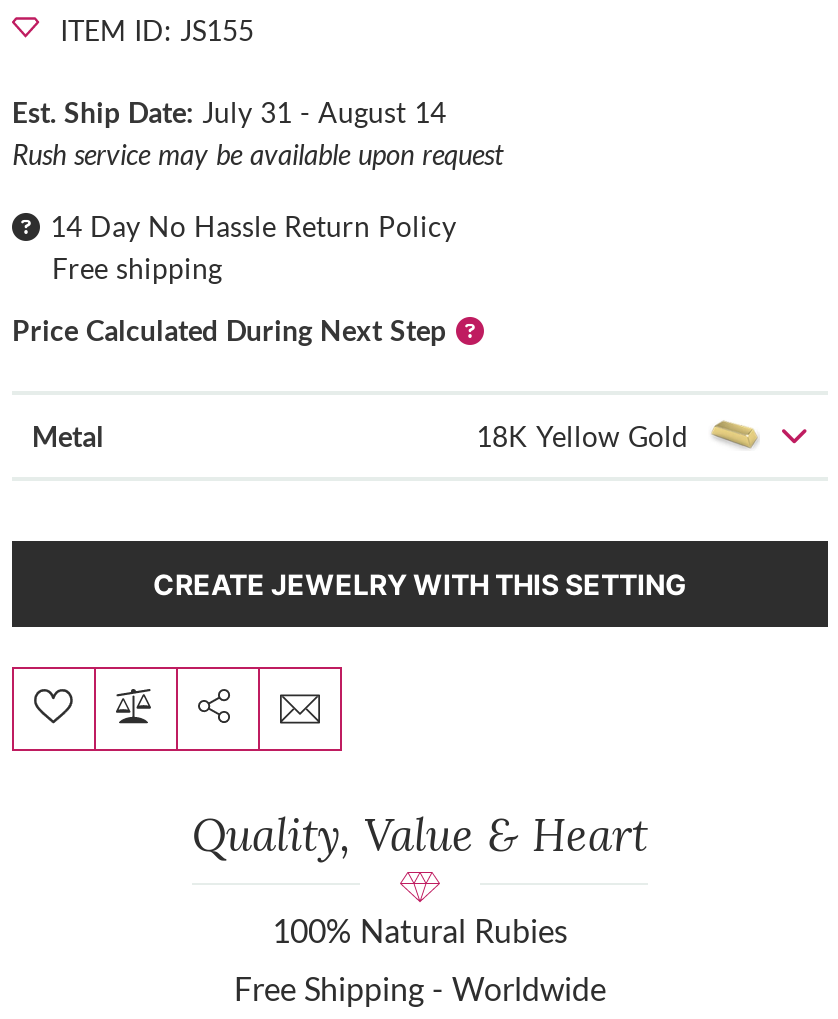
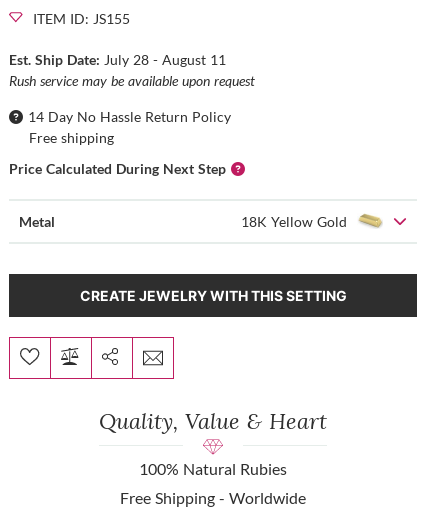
- Est. Ship Date: July 31 - August 14
+ Est. Ship Date: July 28 - August 11
